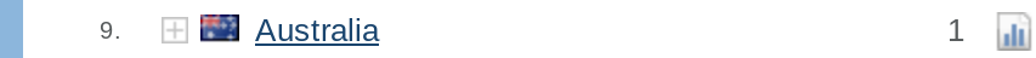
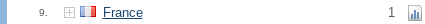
- Australia
+ France
